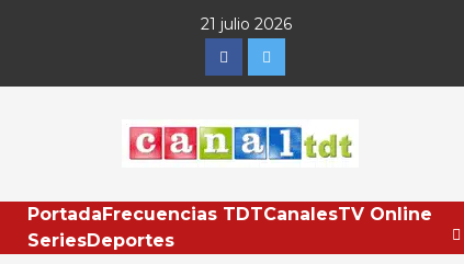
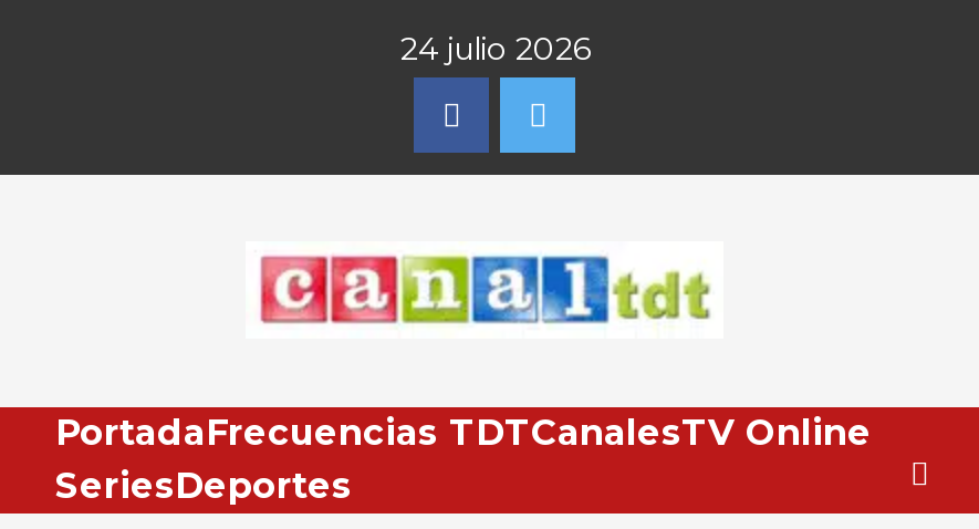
- 21 julio 2026
+ 24 julio 2026
